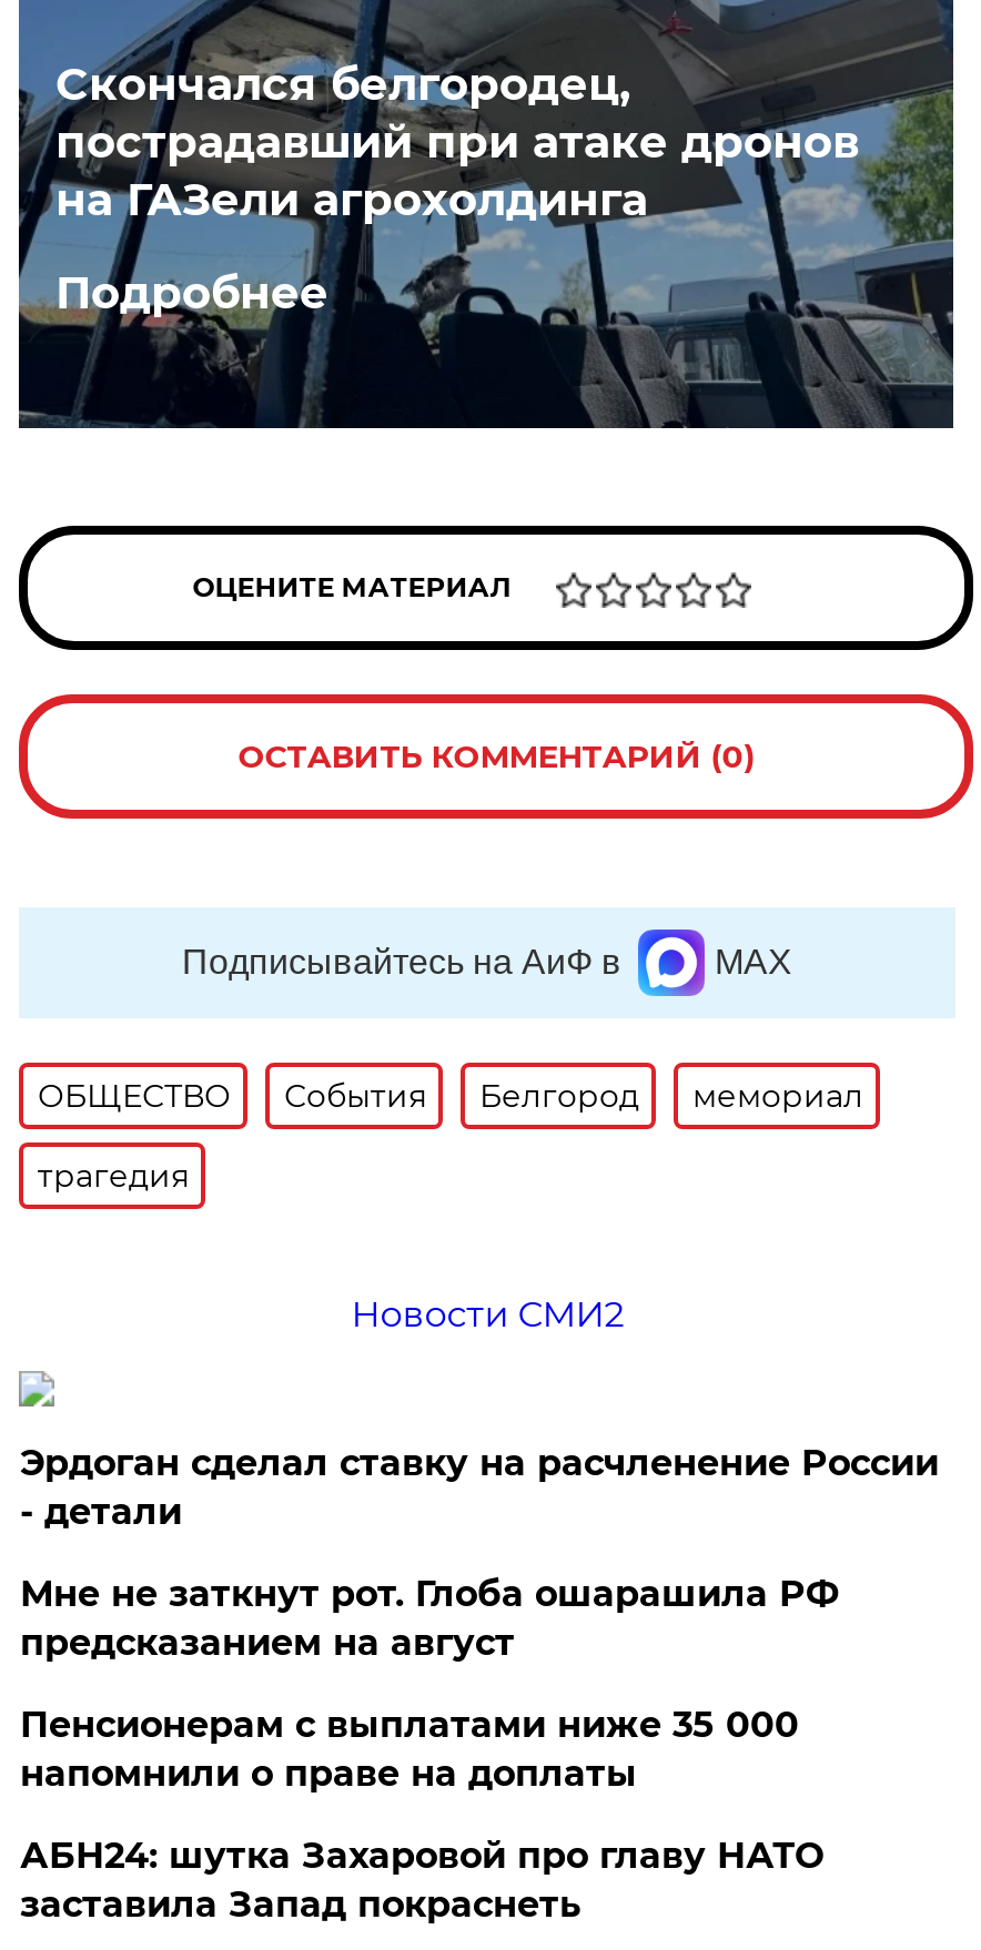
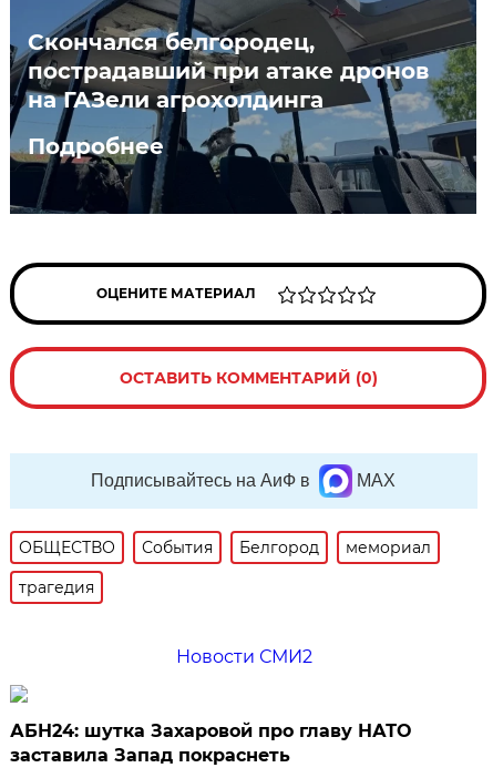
- Эрдоган сделал ставку на расчленение России
- - детали
- Мне не заткнут рот. Глоба ошарашила РФ
- предсказанием на август
- Пенсионерам с выплатами ниже 35 000
- напомнили о праве на доплаты
